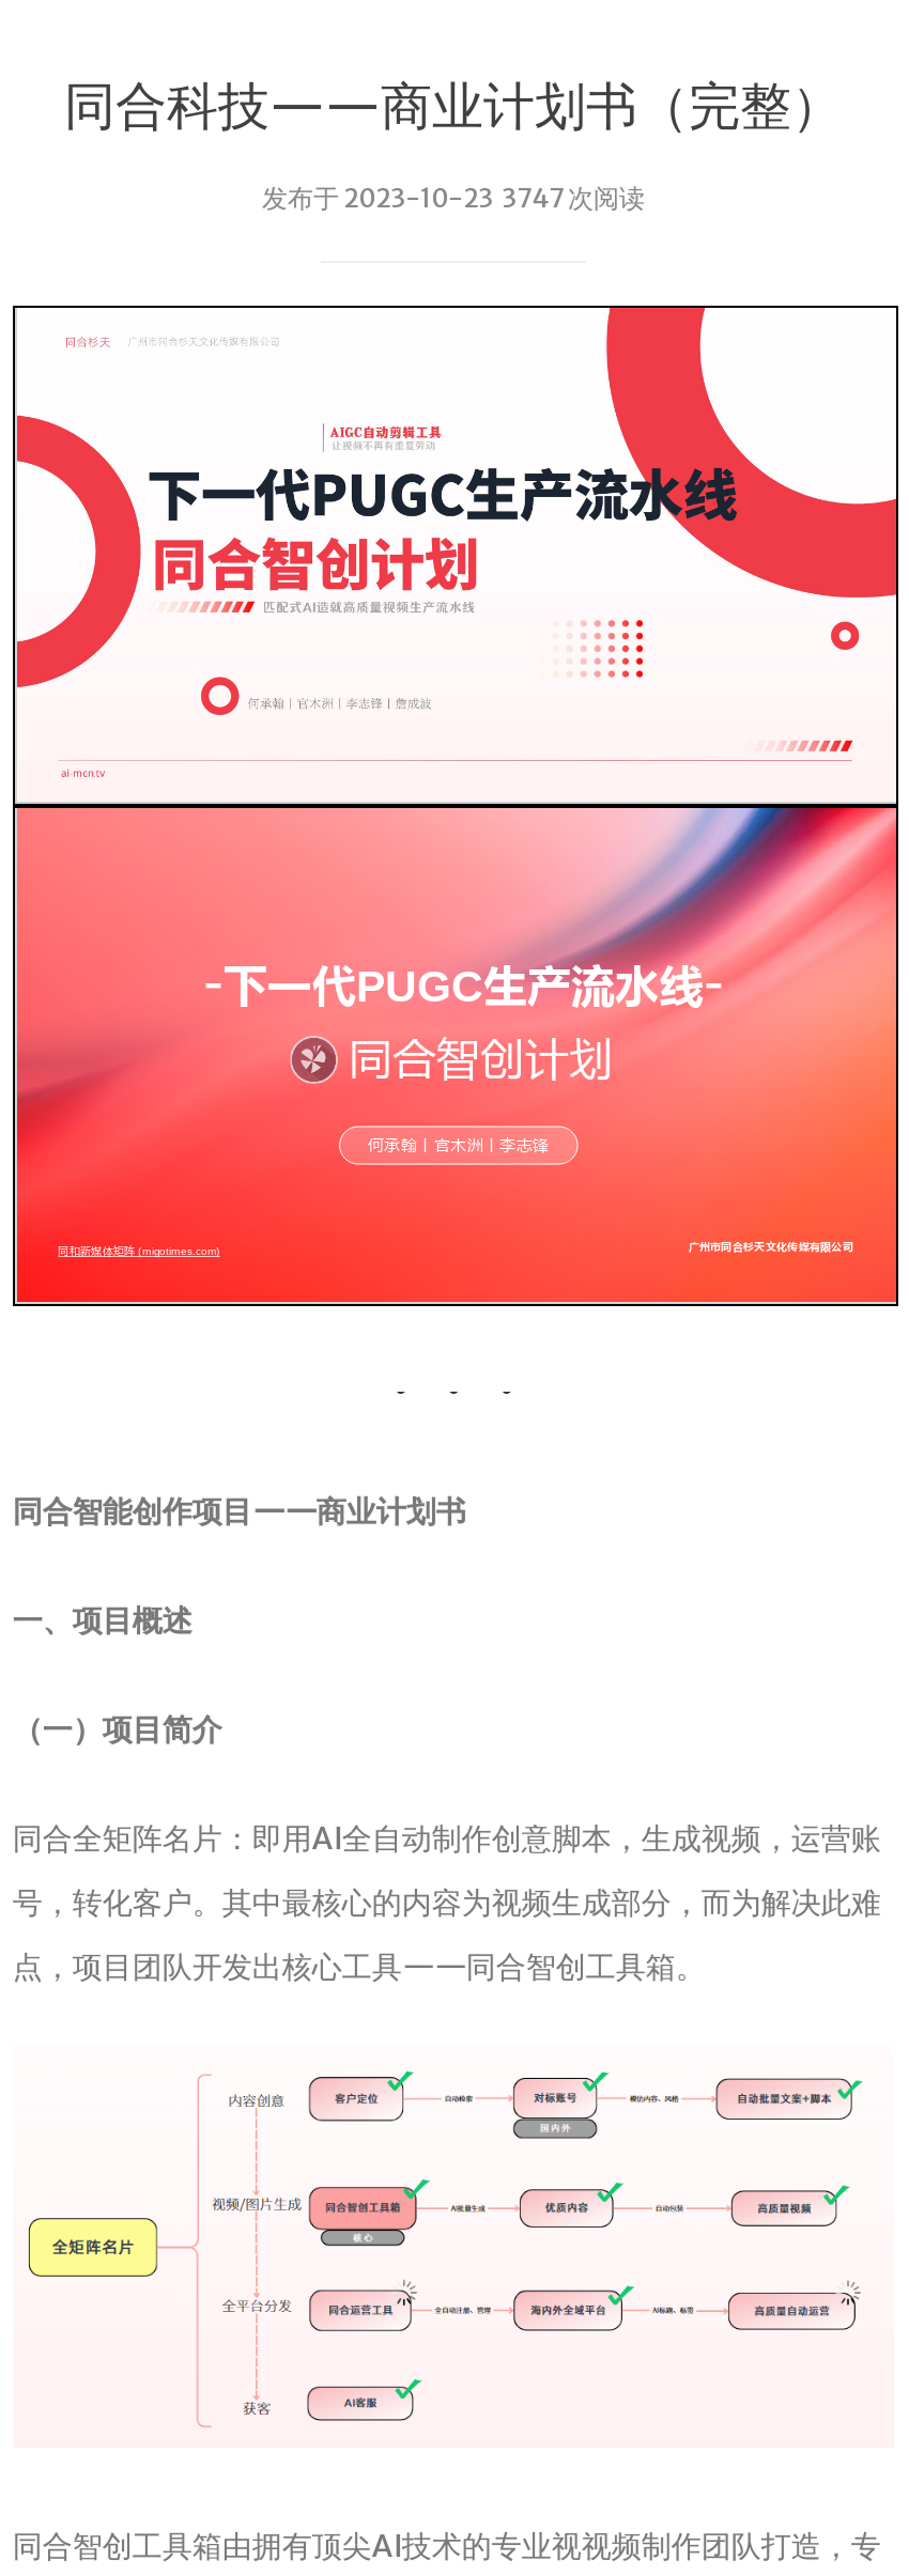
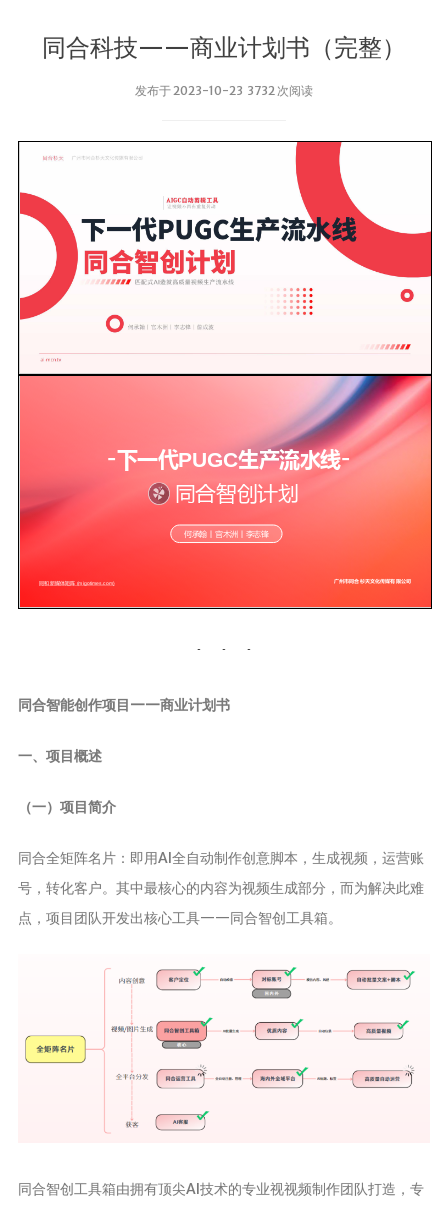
- 发布于 2023-10-23 3747 次阅读
+ 发布于 2023-10-23 3732 次阅读
